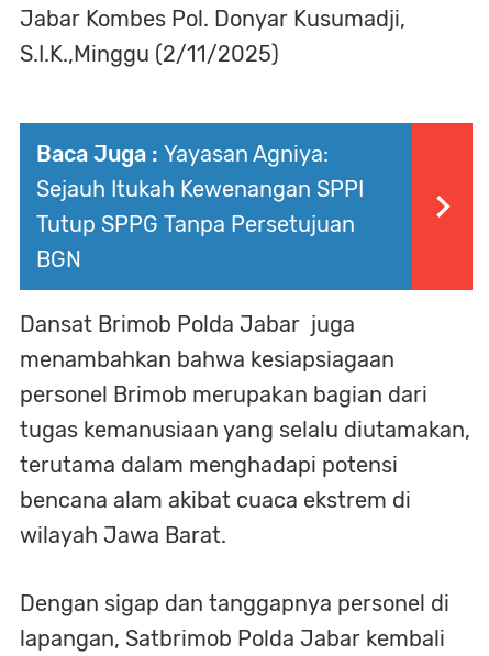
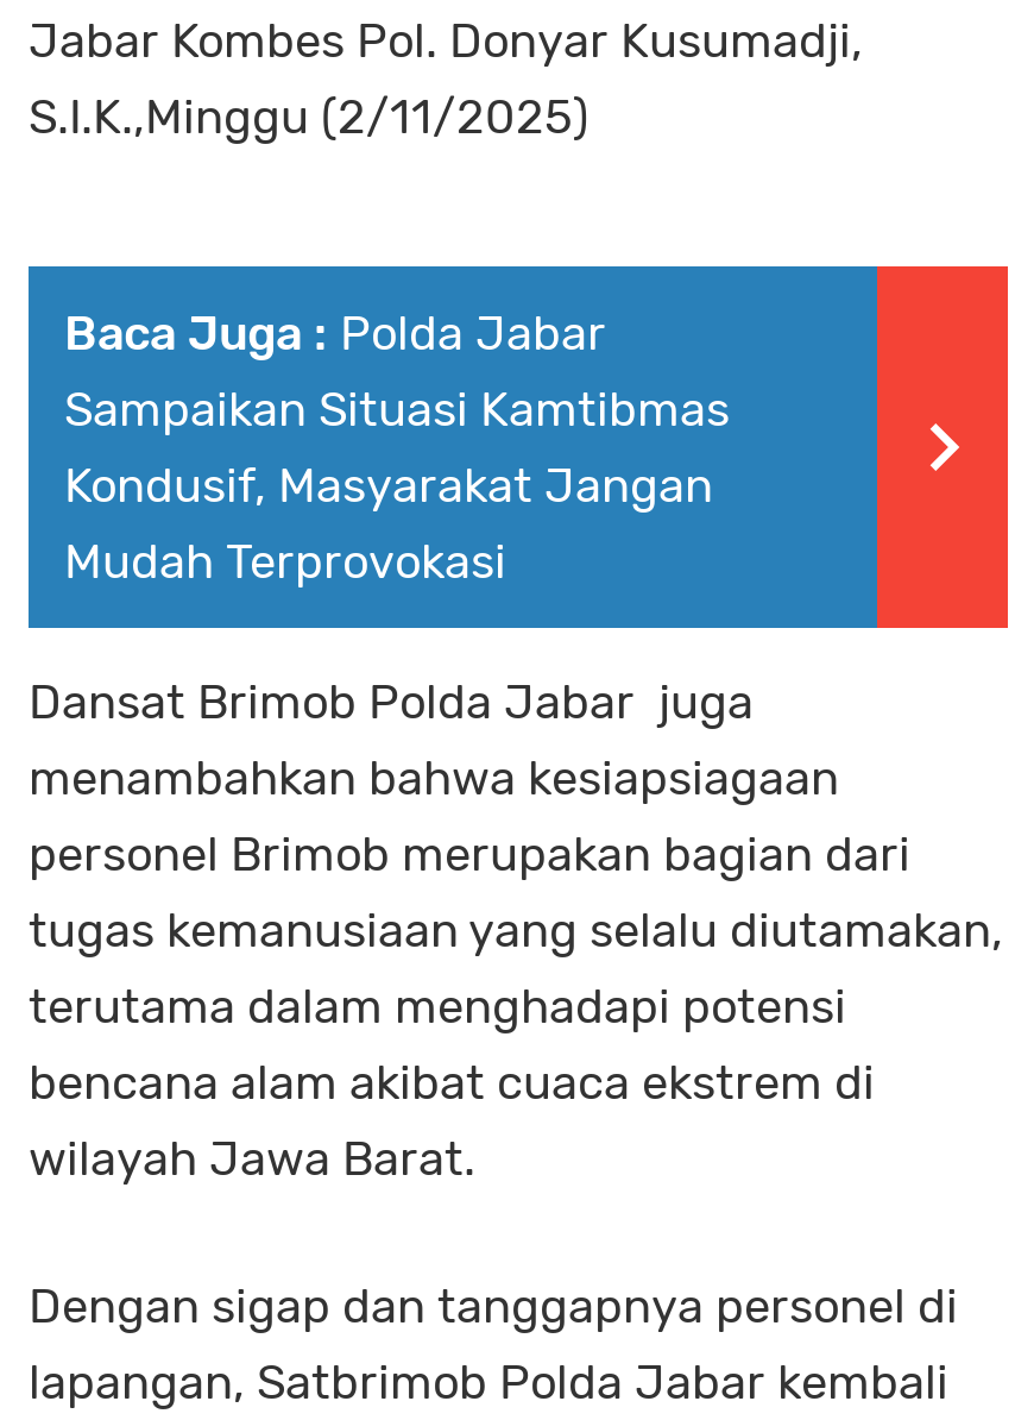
- Baca Juga : Yayasan Agniya:
- Sejauh Itukah Kewenangan SPPI
- Tutup SPPG Tanpa Persetujuan
- BGN
+ Baca Juga : Polda Jabar
+ Sampaikan Situasi Kamtibmas
+ Kondusif, Masyarakat Jangan
+ Mudah Terprovokasi
